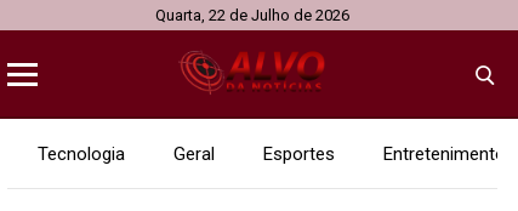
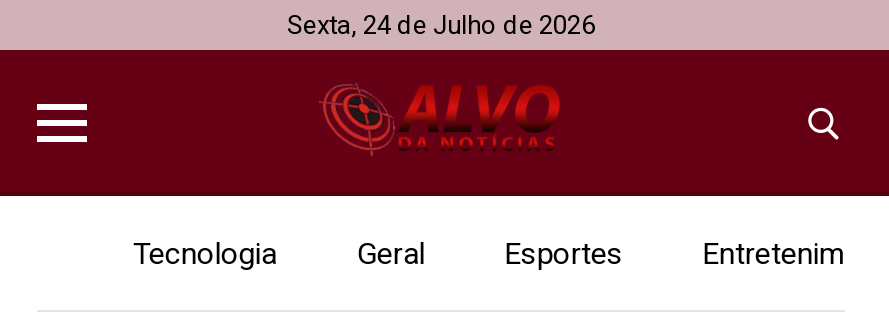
- Quarta, 22 de Julho de 2026
+ Sexta, 24 de Julho de 2026
